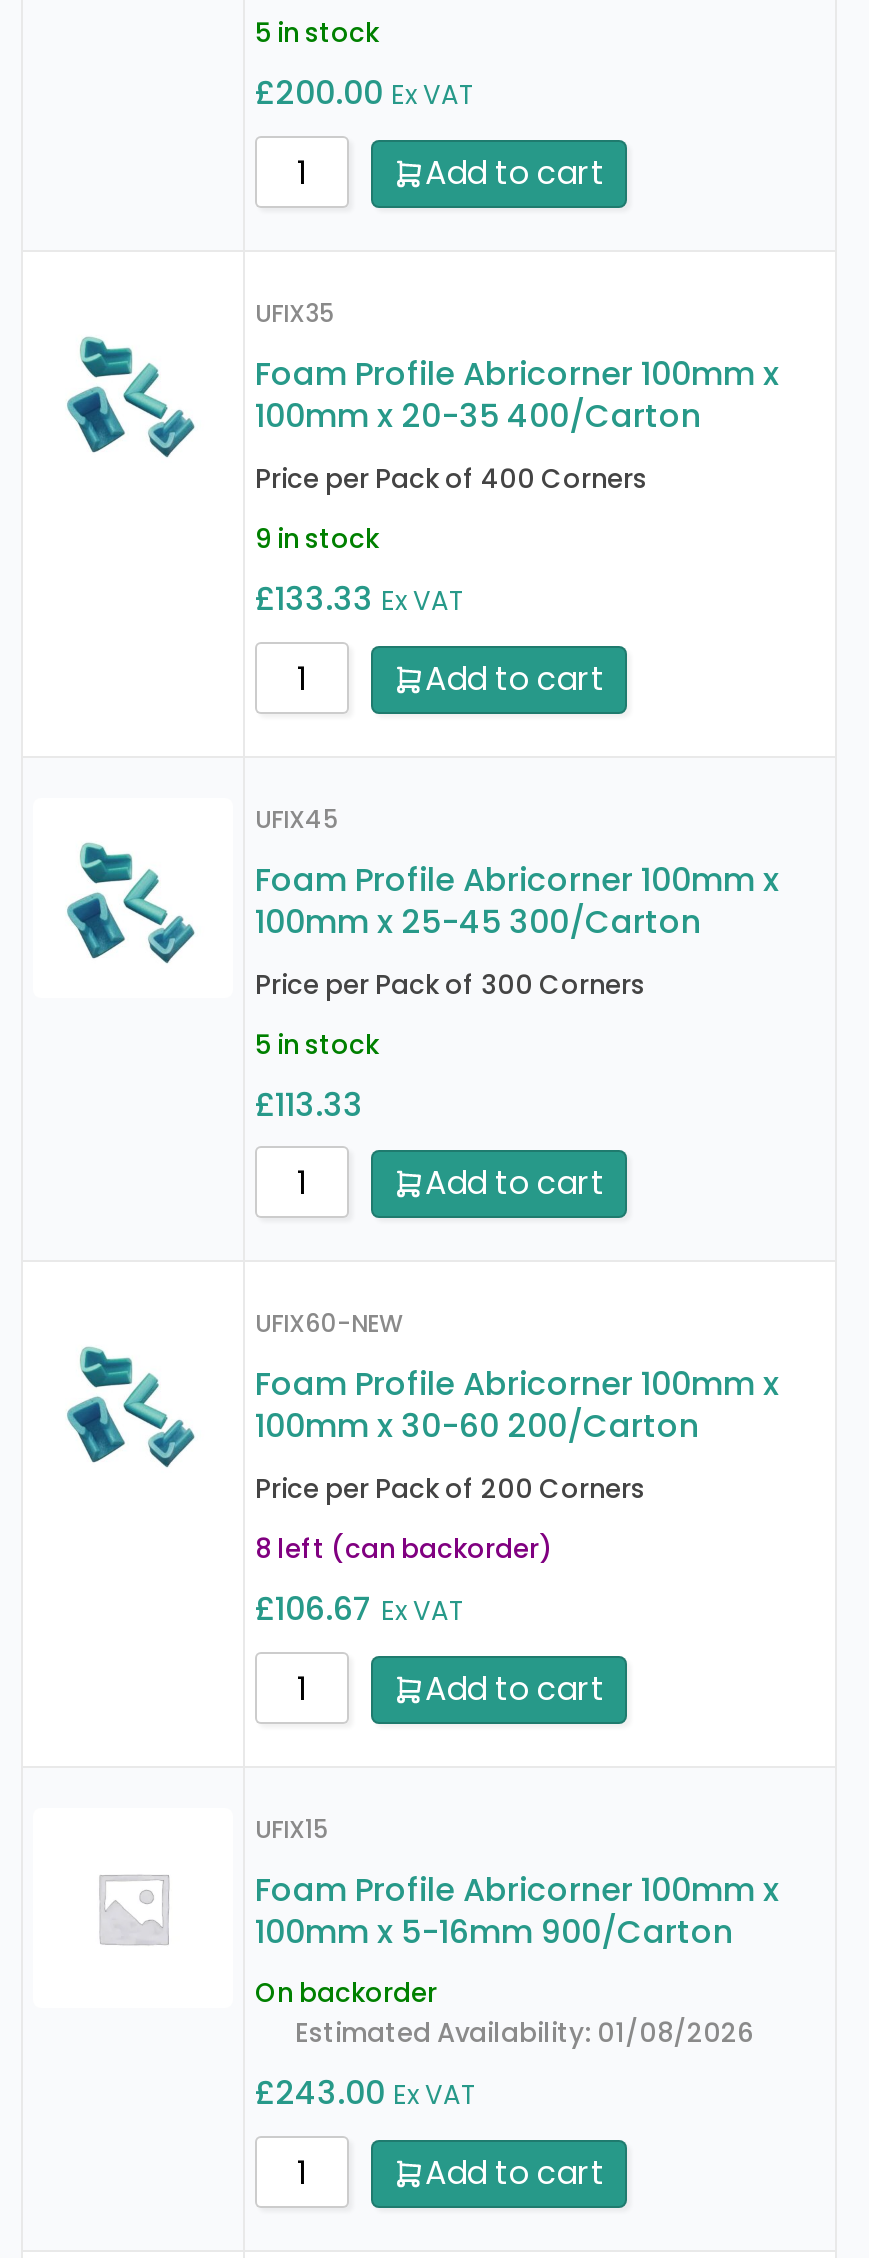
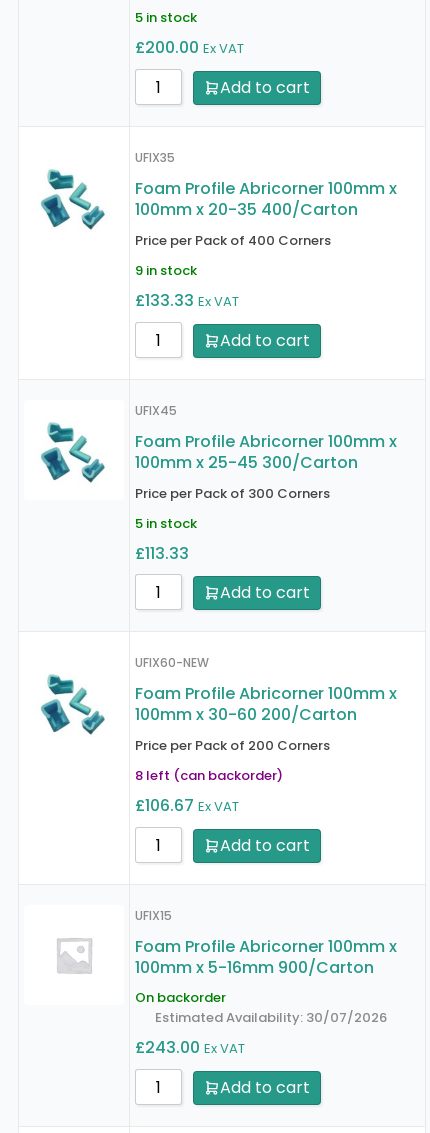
- Estimated Availability: 01/08/2026
+ Estimated Availability: 30/07/2026
